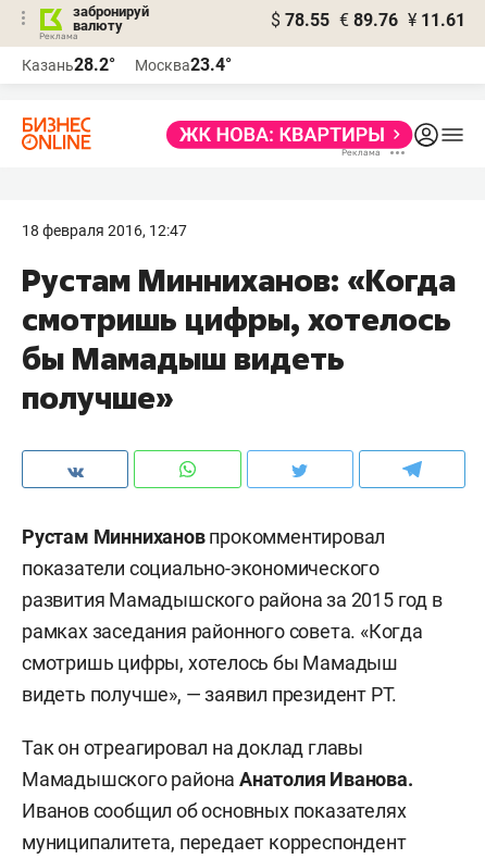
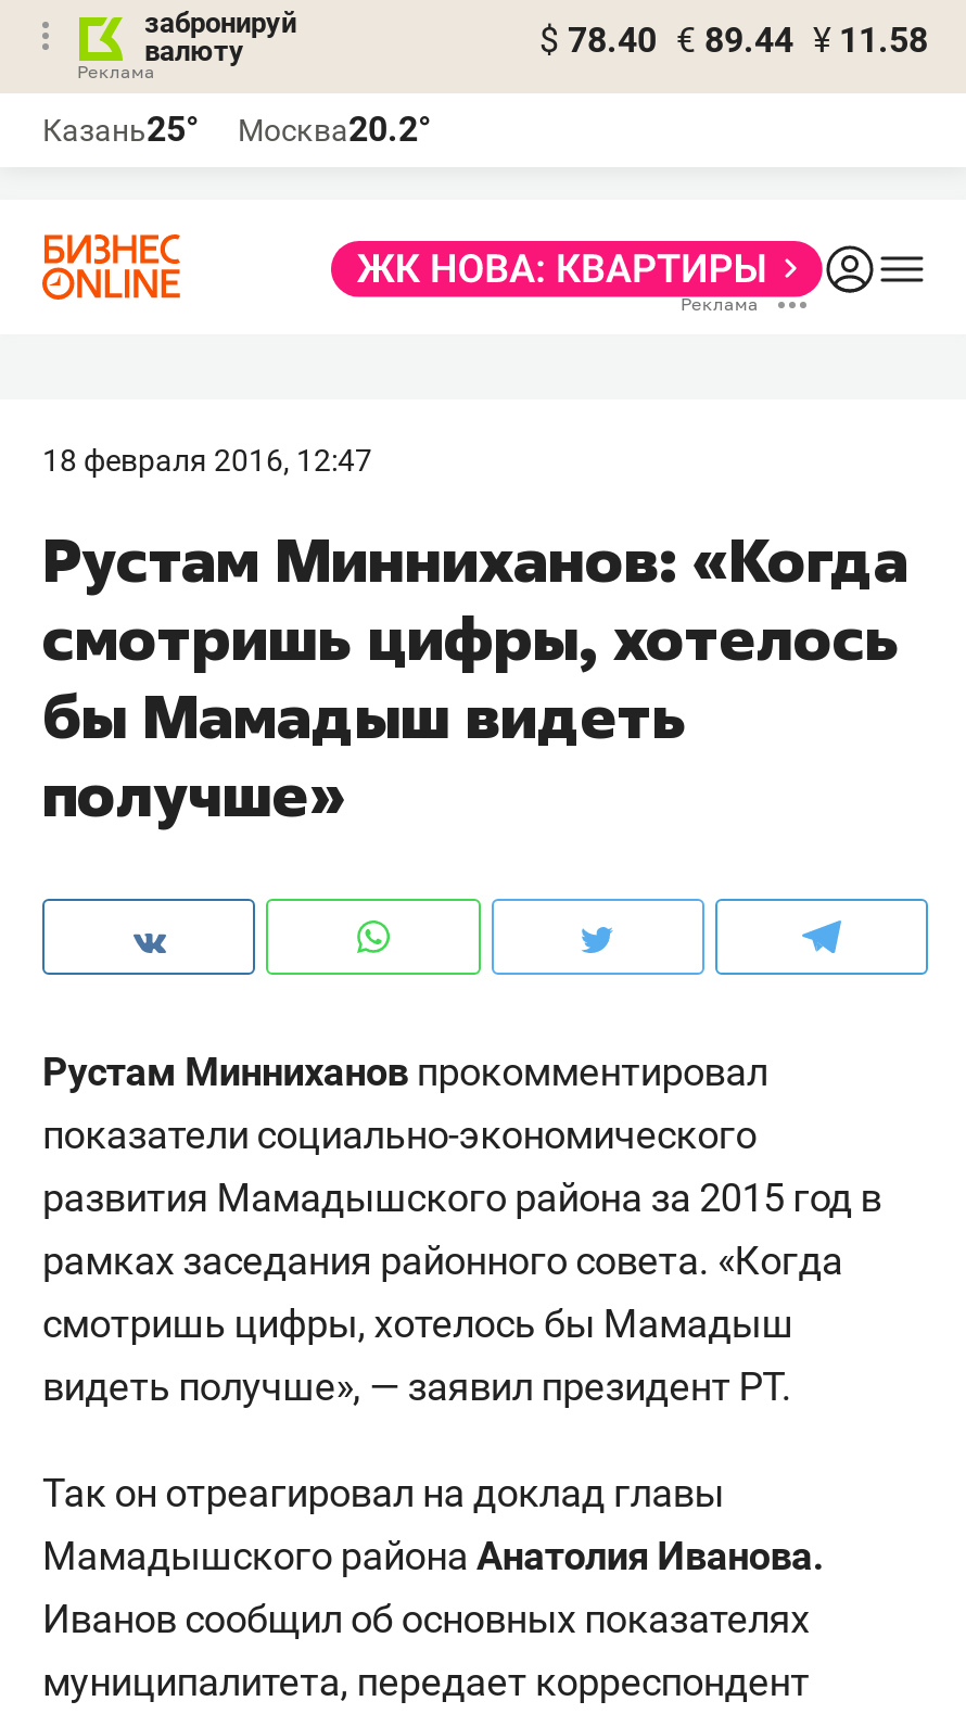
- $ 78.55 € 89.76 ¥ 11.61
+ $ 78.40 € 89.44 ¥ 11.58

- Казань28.2°
+ Казань25°

- Москва23.4°
+ Москва20.2°
